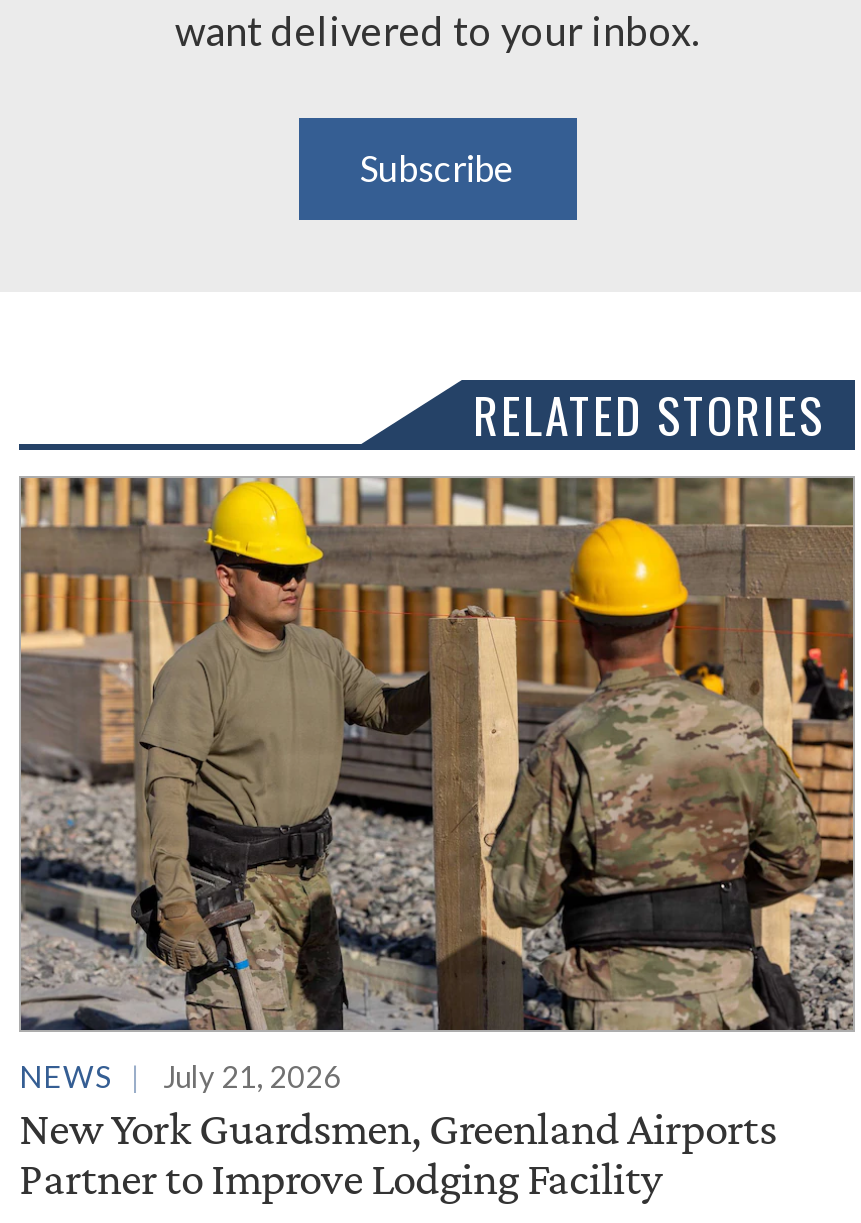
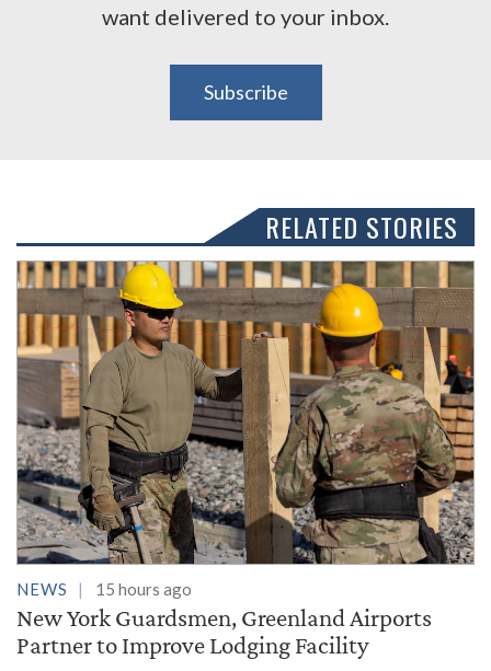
- NEWS July 21, 2026
+ NEWS 15 hours ago
